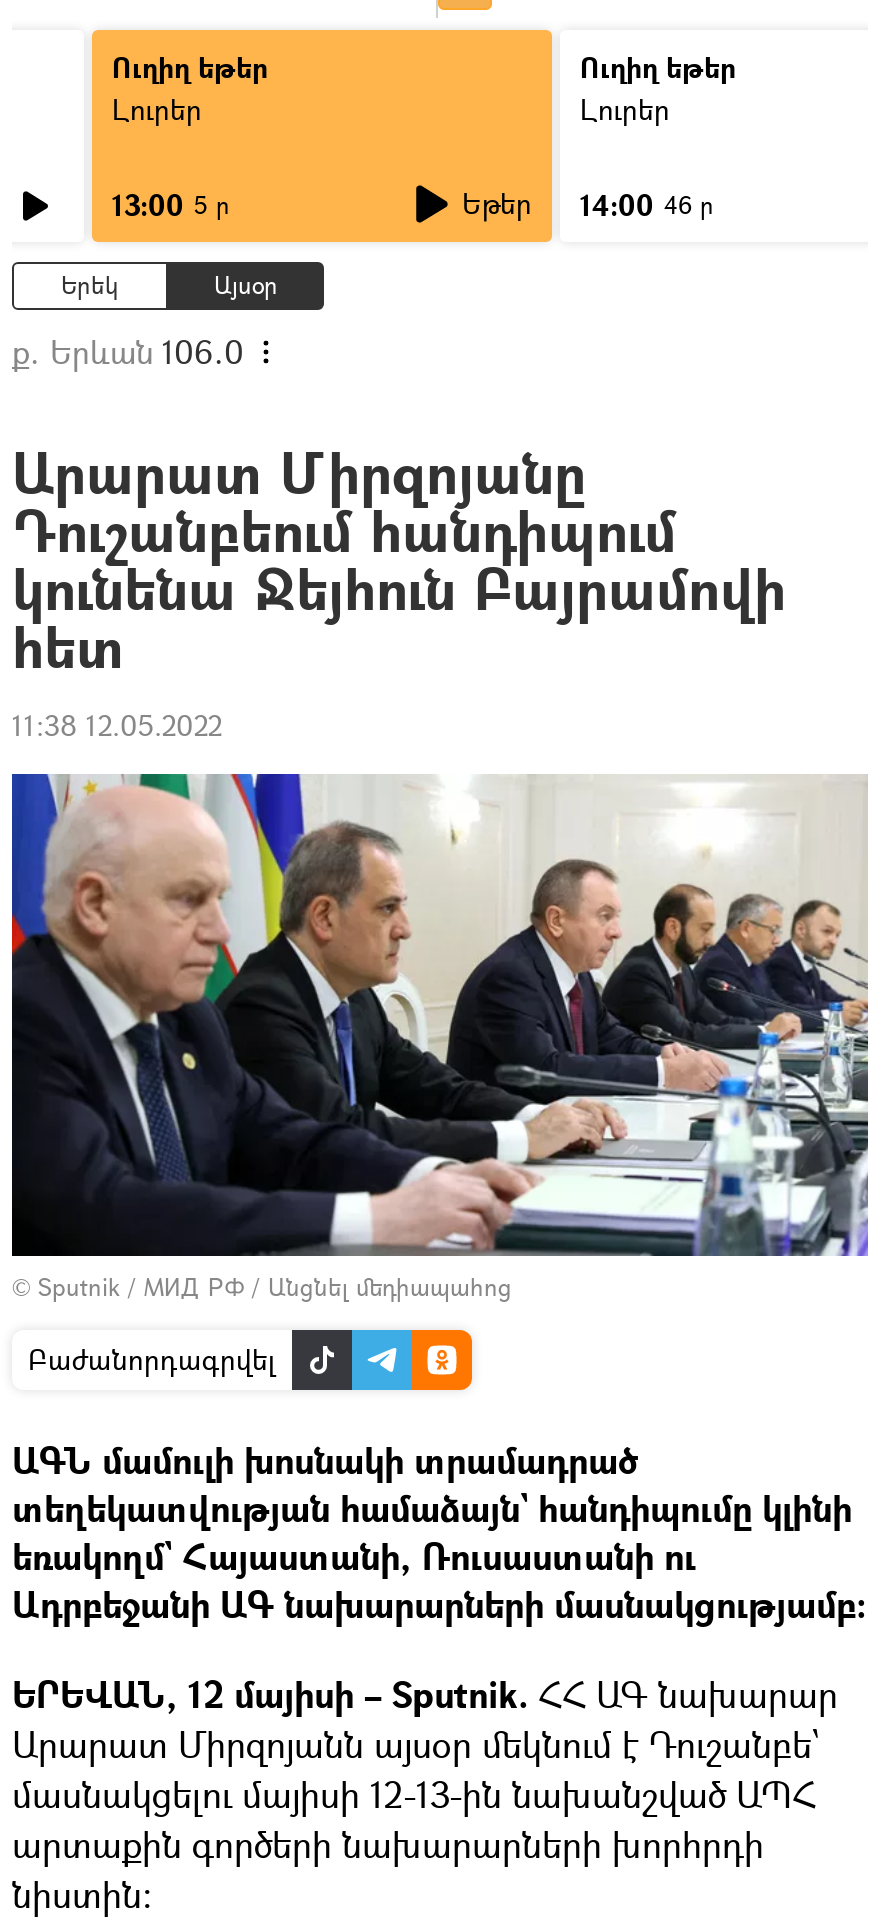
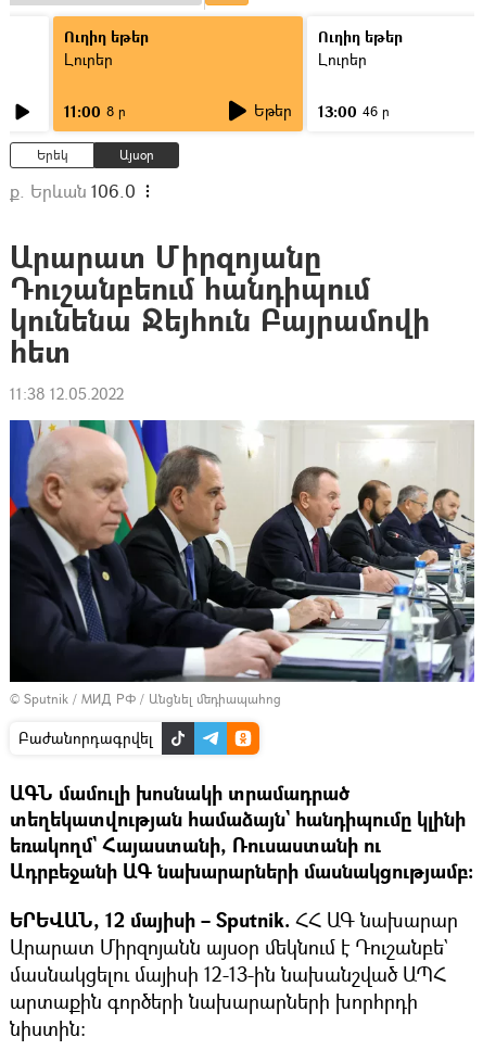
- 13:00 5 ր
+ 11:00 8 ր

- Եթեր 14:00 46 ր
+ Եթեր 13:00 46 ր
